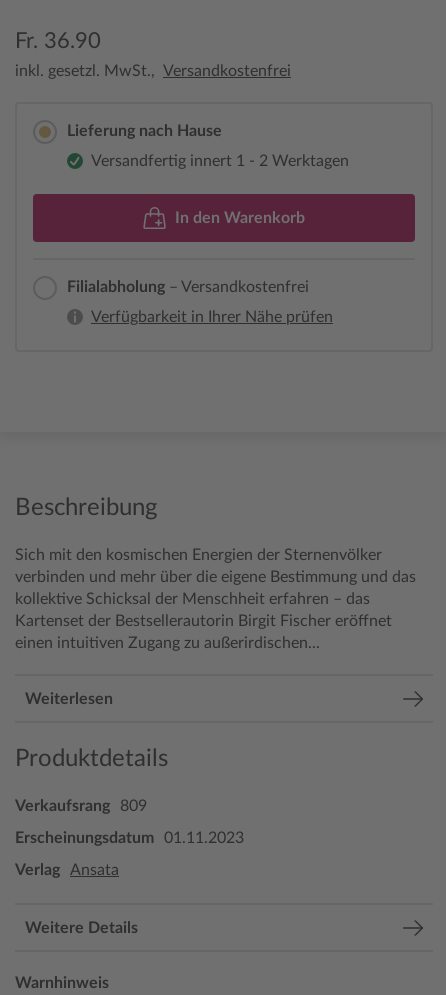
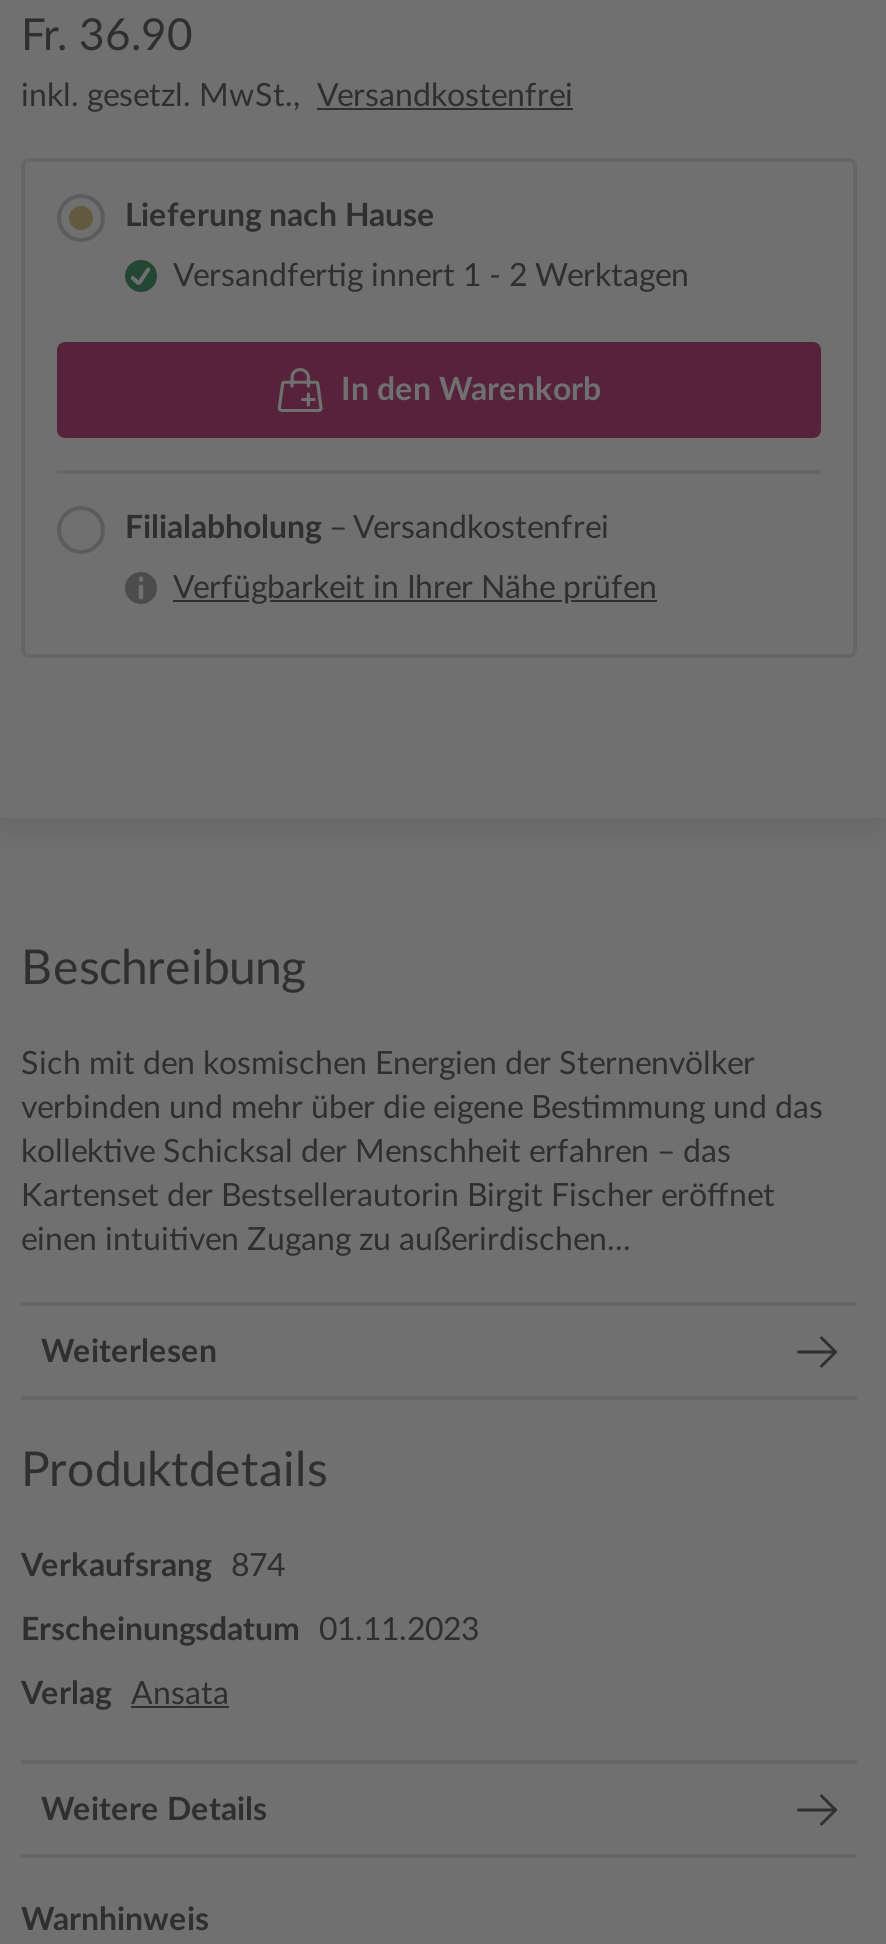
- Verkaufsrang 809
+ Verkaufsrang 874
